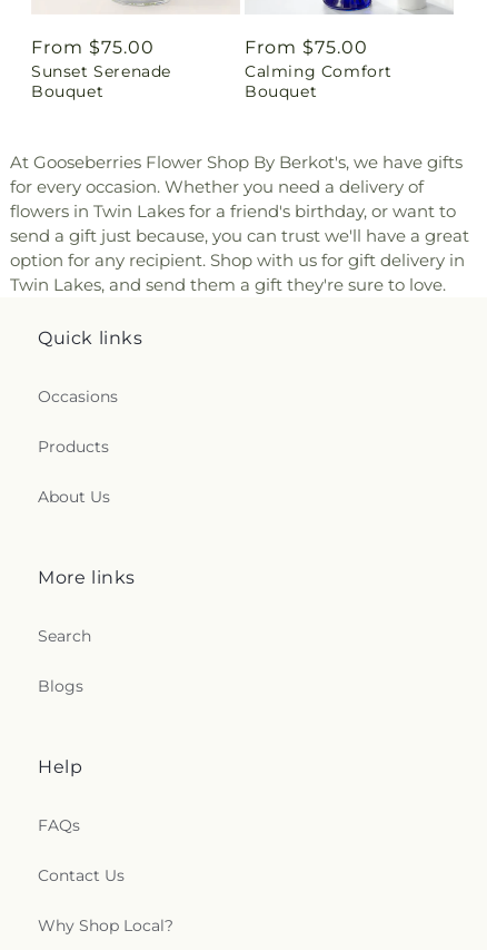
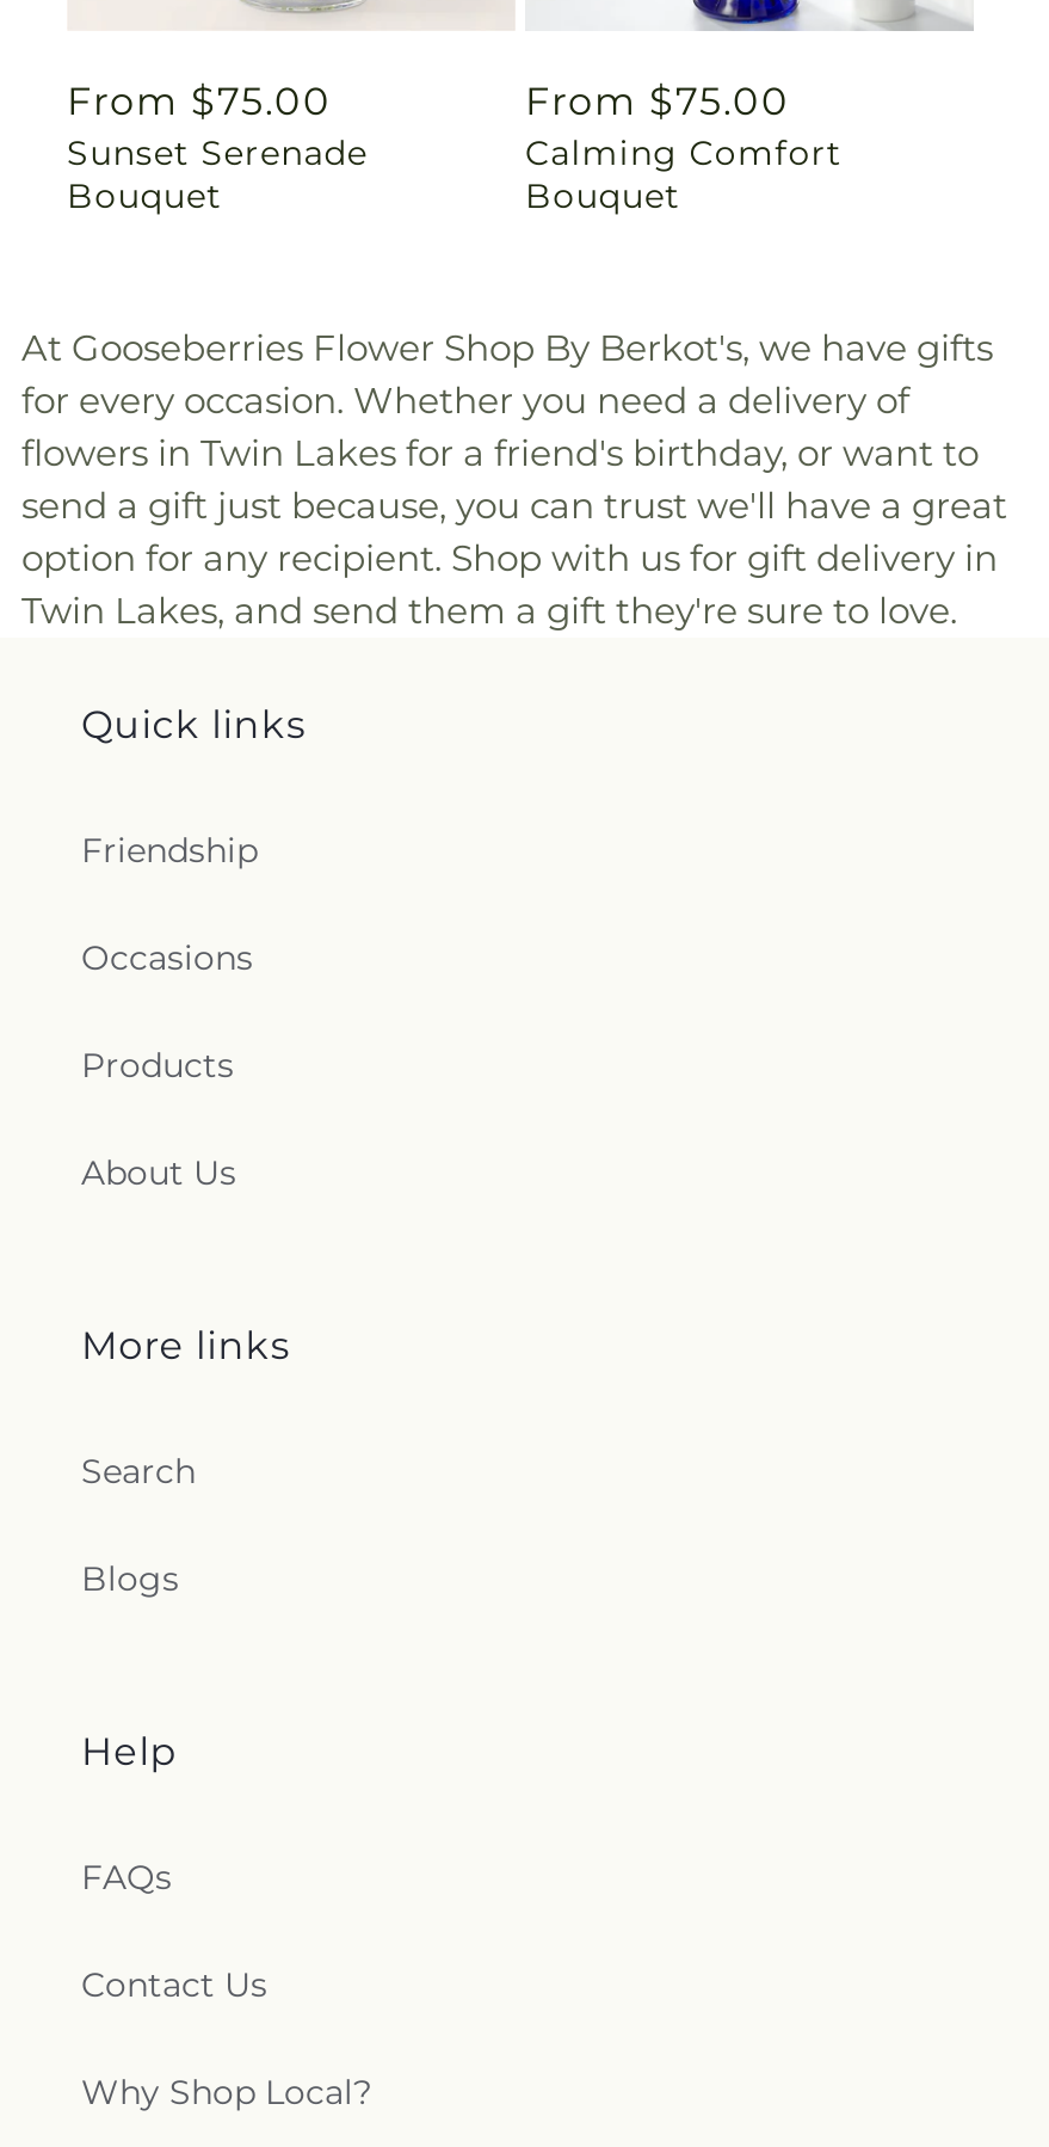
+ Friendship
